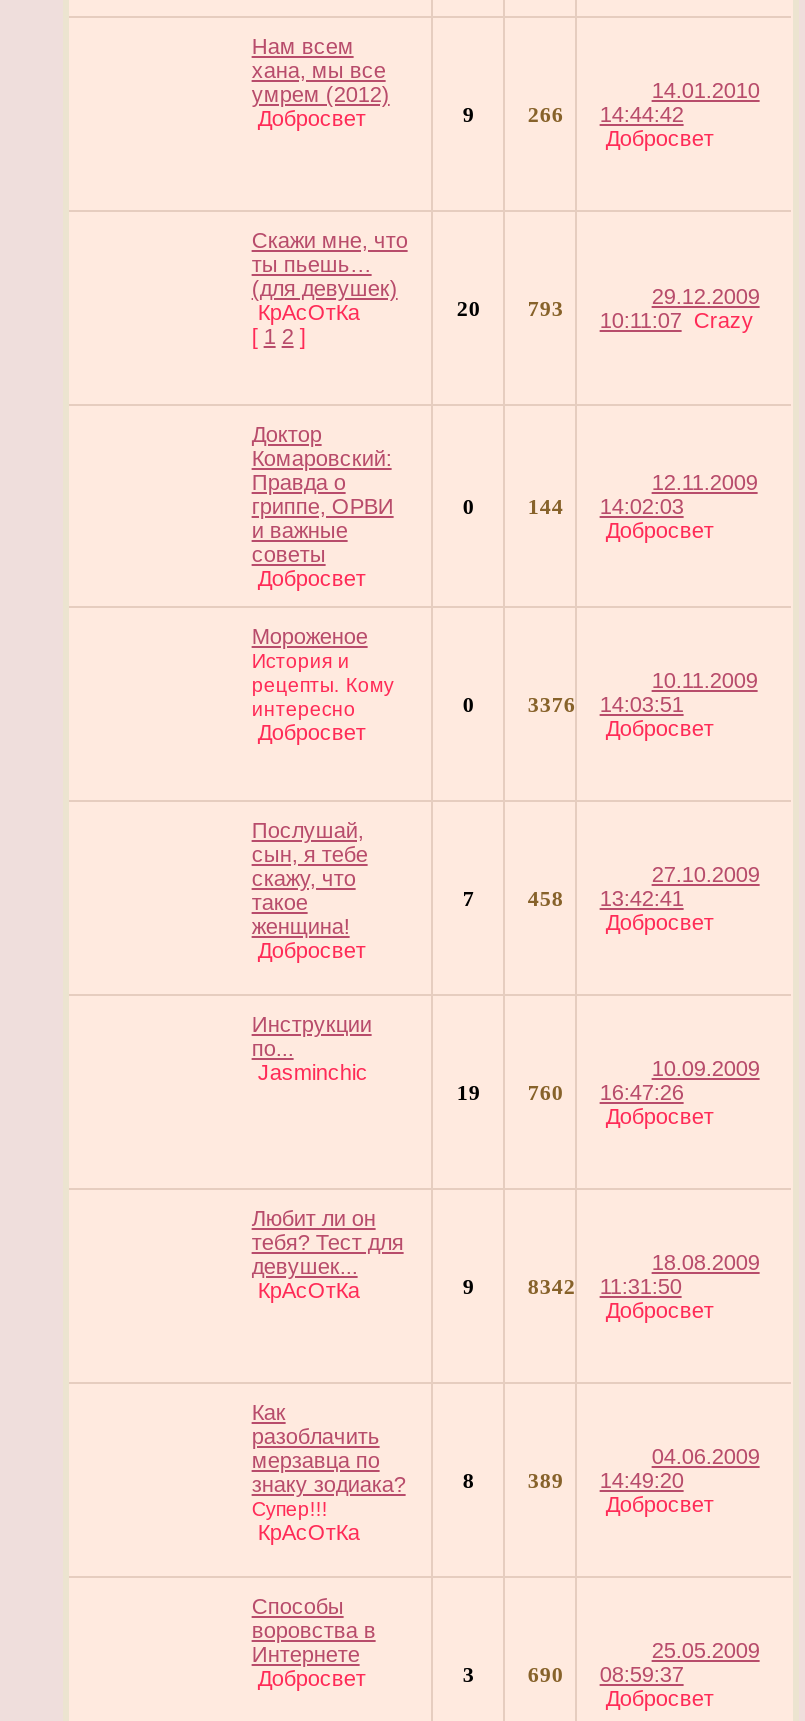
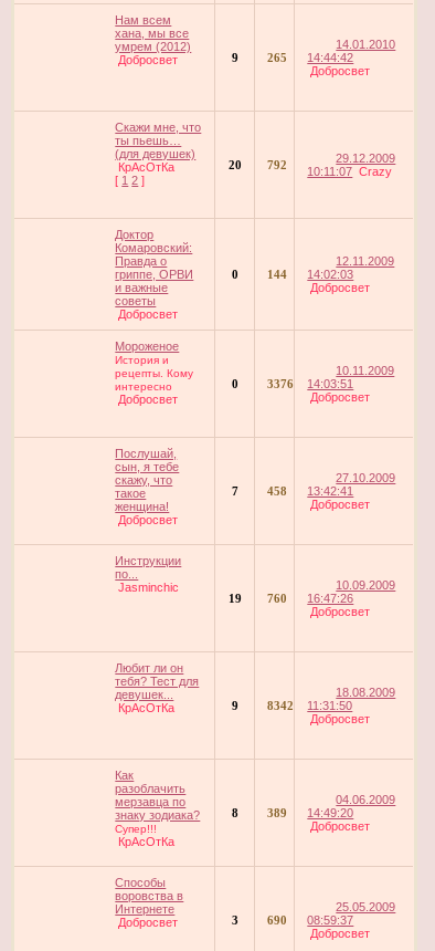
- 266 14:44:42
+ 265 14:44:42

- 20 793 10:11:07 Crazy
+ 20 792 10:11:07 Crazy
